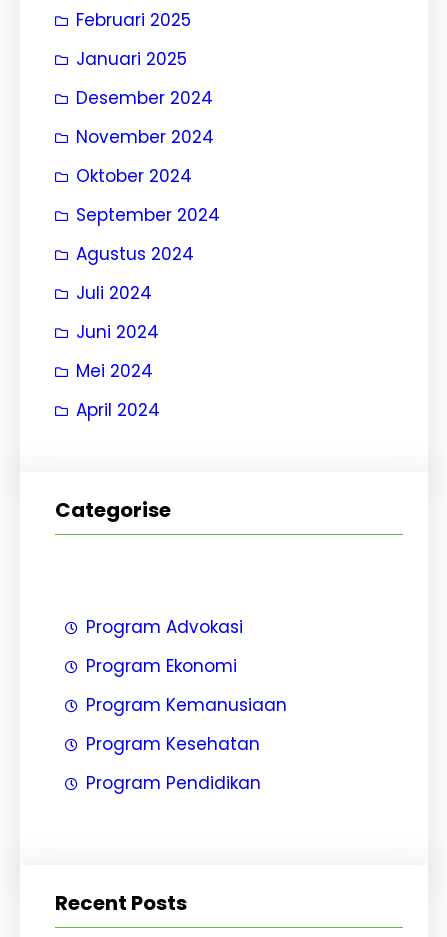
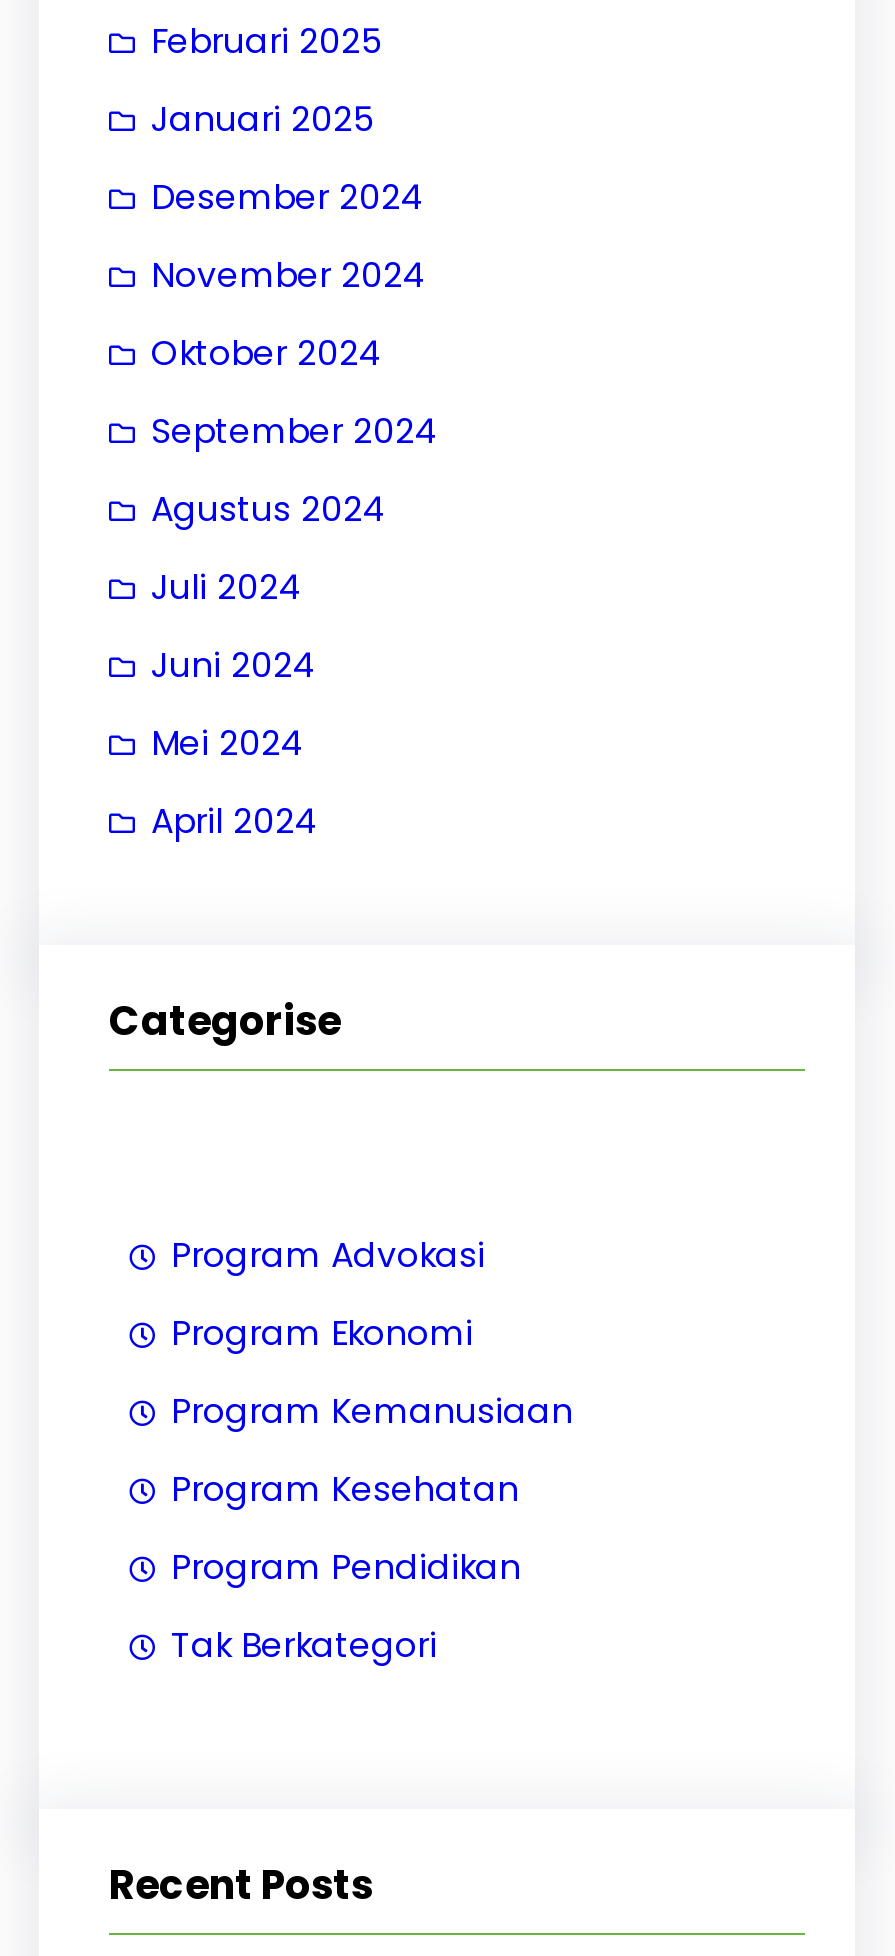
+ Tak Berkategori
